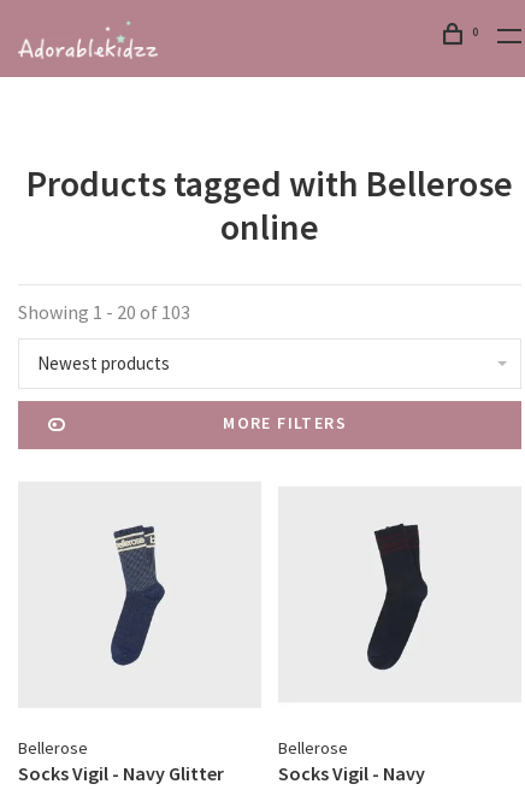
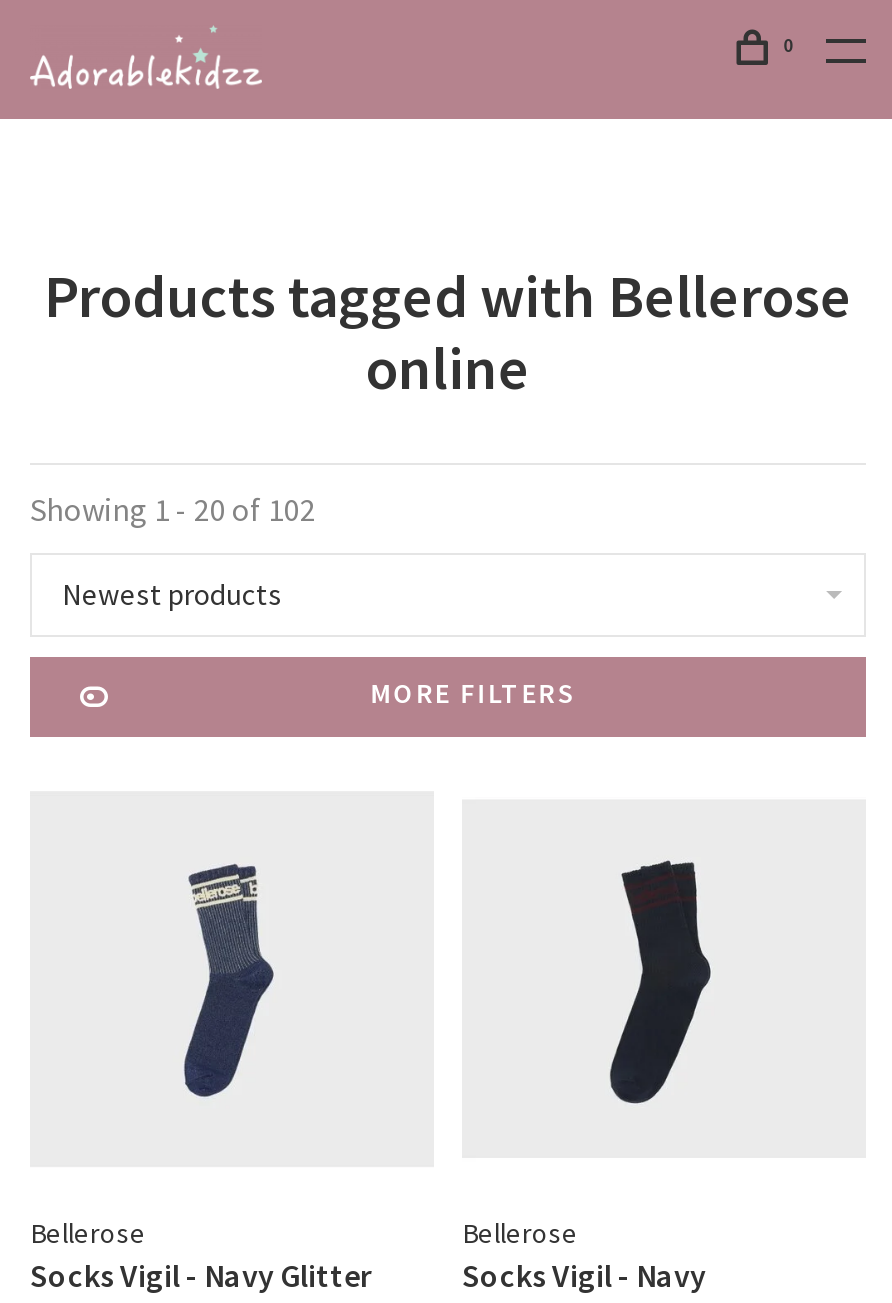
- Showing 1 - 20 of 103
+ Showing 1 - 20 of 102
